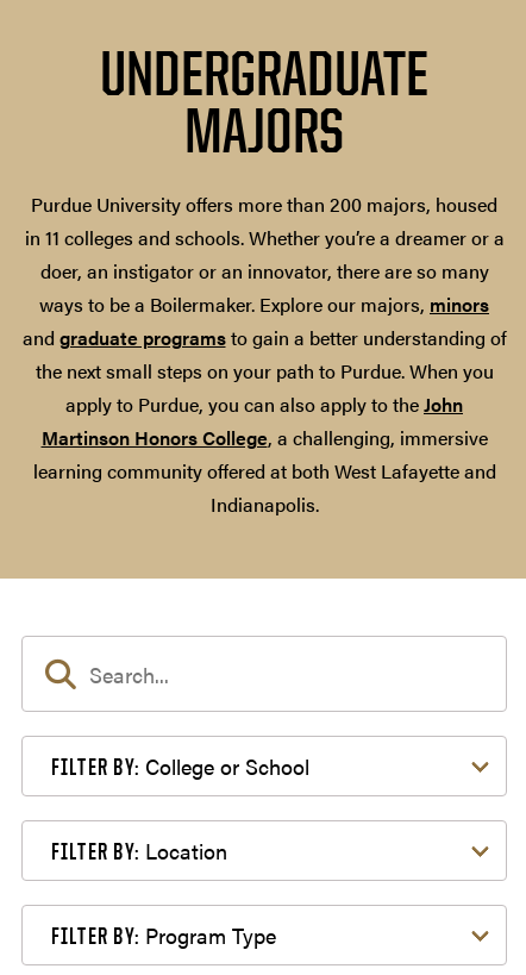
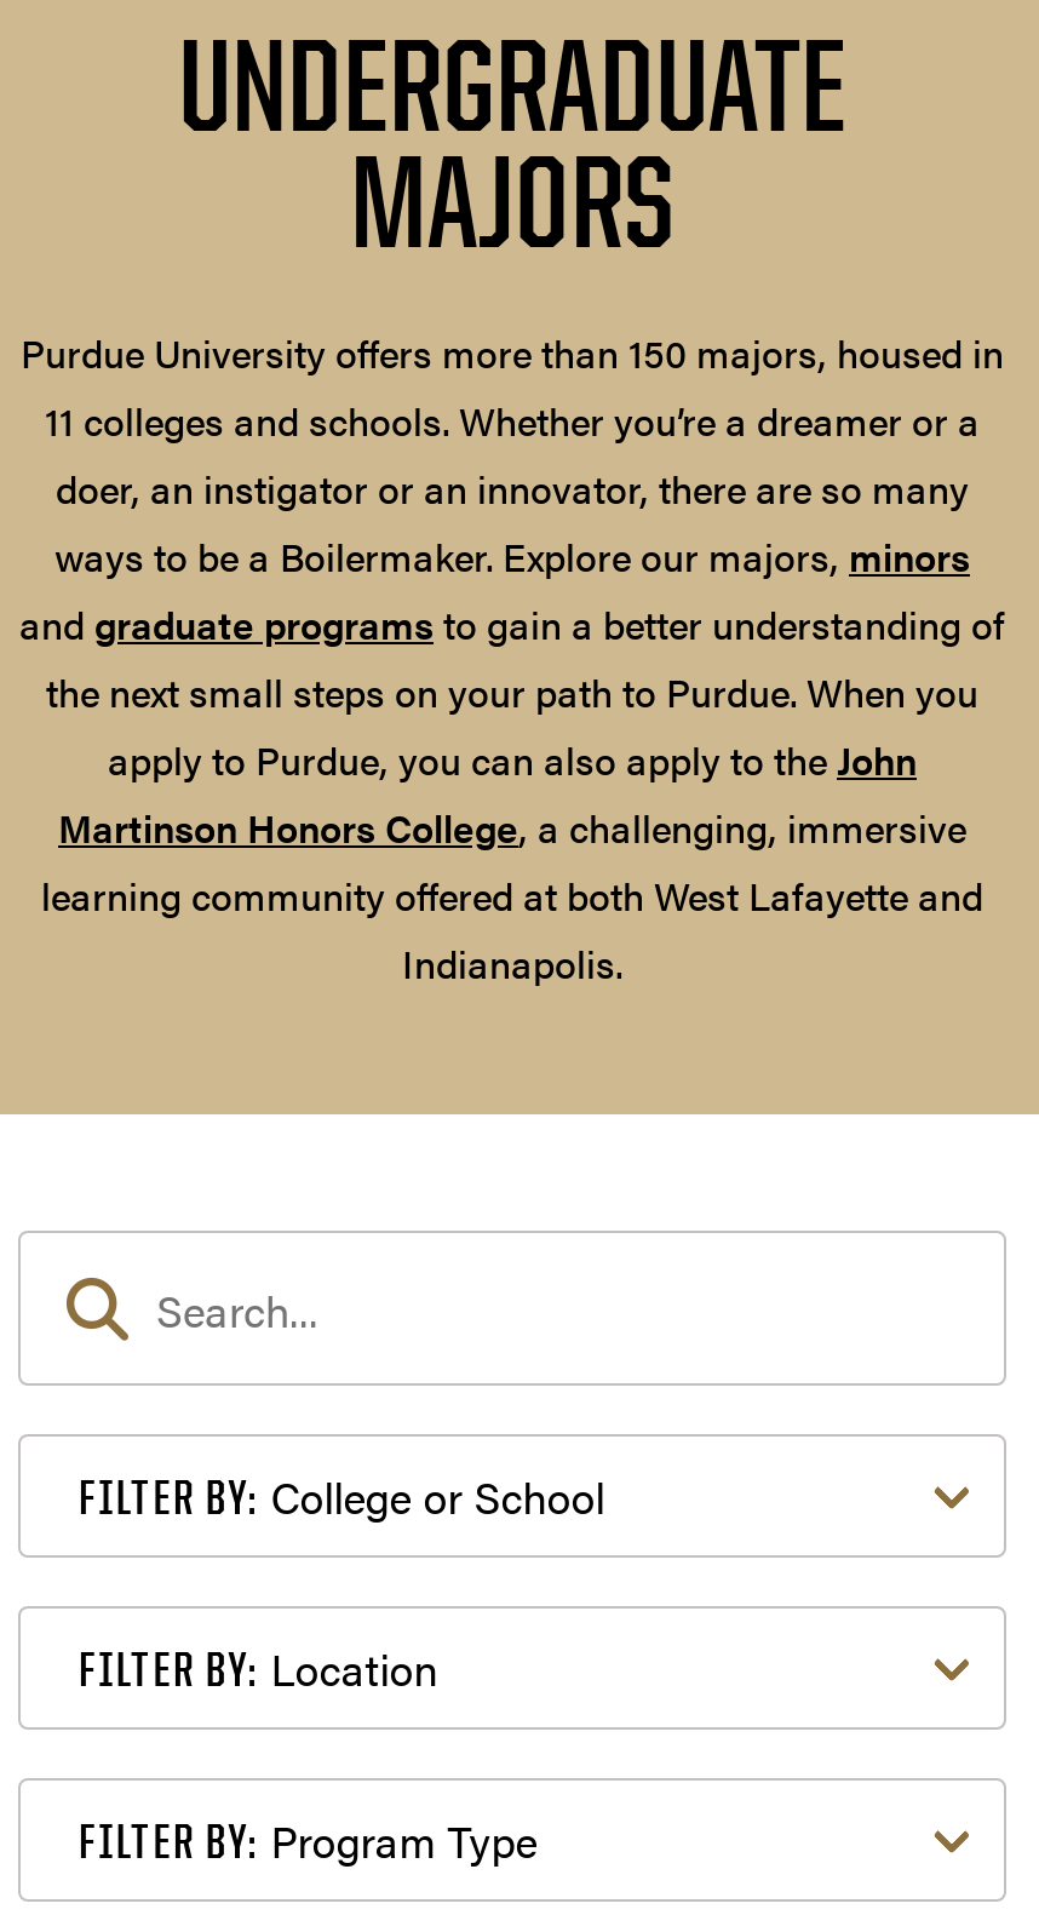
- Purdue University offers more than 200 majors, housed
- in 11 colleges and schools. Whether you’re a dreamer or a
+ Purdue University offers more than 150 majors, housed in
+ 11 colleges and schools. Whether you’re a dreamer or a
